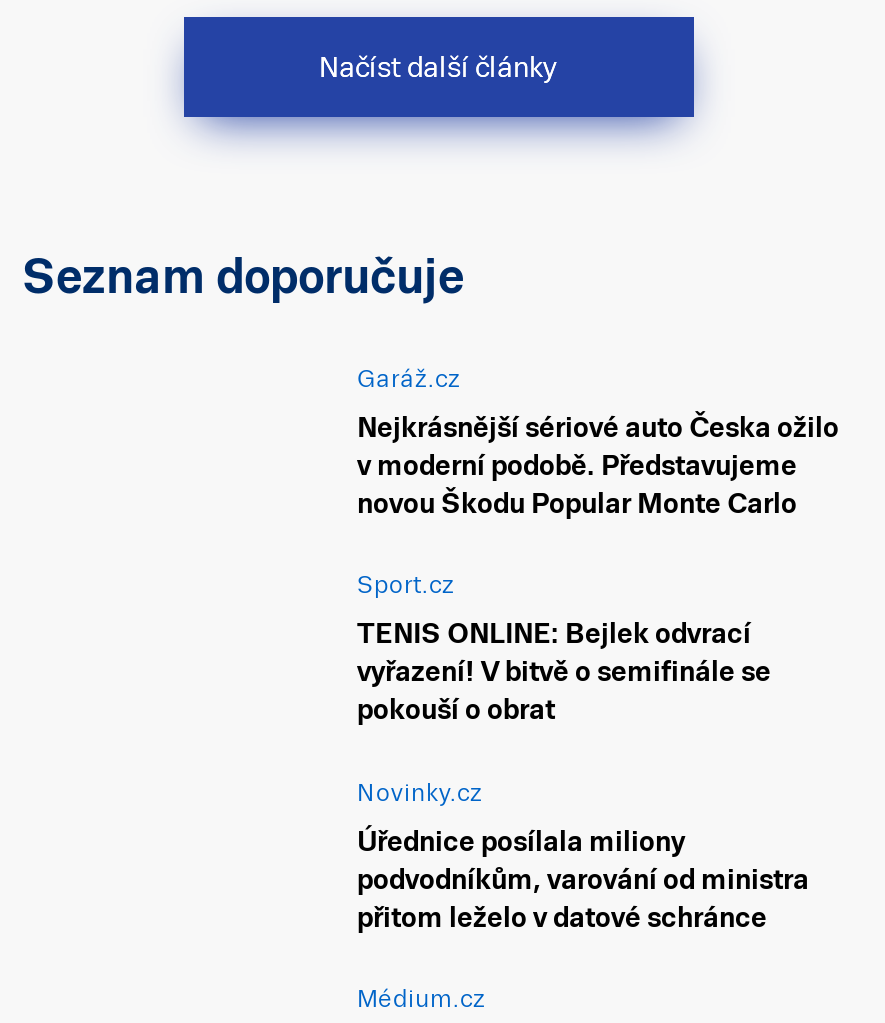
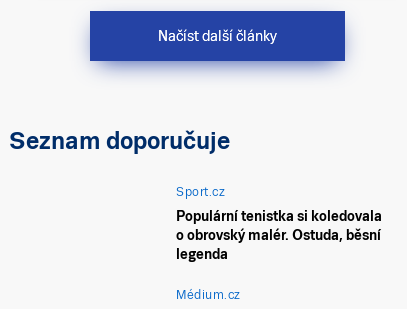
- Garáž.cz
- Nejkrásnější sériové auto Česka ožilo
- v moderní podobě. Představujeme
- novou Škodu Popular Monte Carlo

- TENIS ONLINE: Bejlek odvrací
- vyřazení! V bitvě o semifinále se
- pokouší o obrat
- Novinky.cz
- Úřednice posílala miliony
- podvodníkům, varování od ministra
- přitom leželo v datové schránce
+ Populární tenistka si koledovala
+ o obrovský malér. Ostuda, běsní
+ legenda
